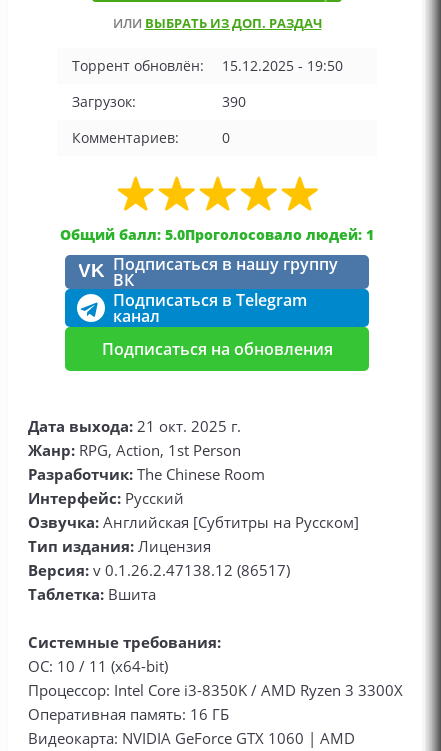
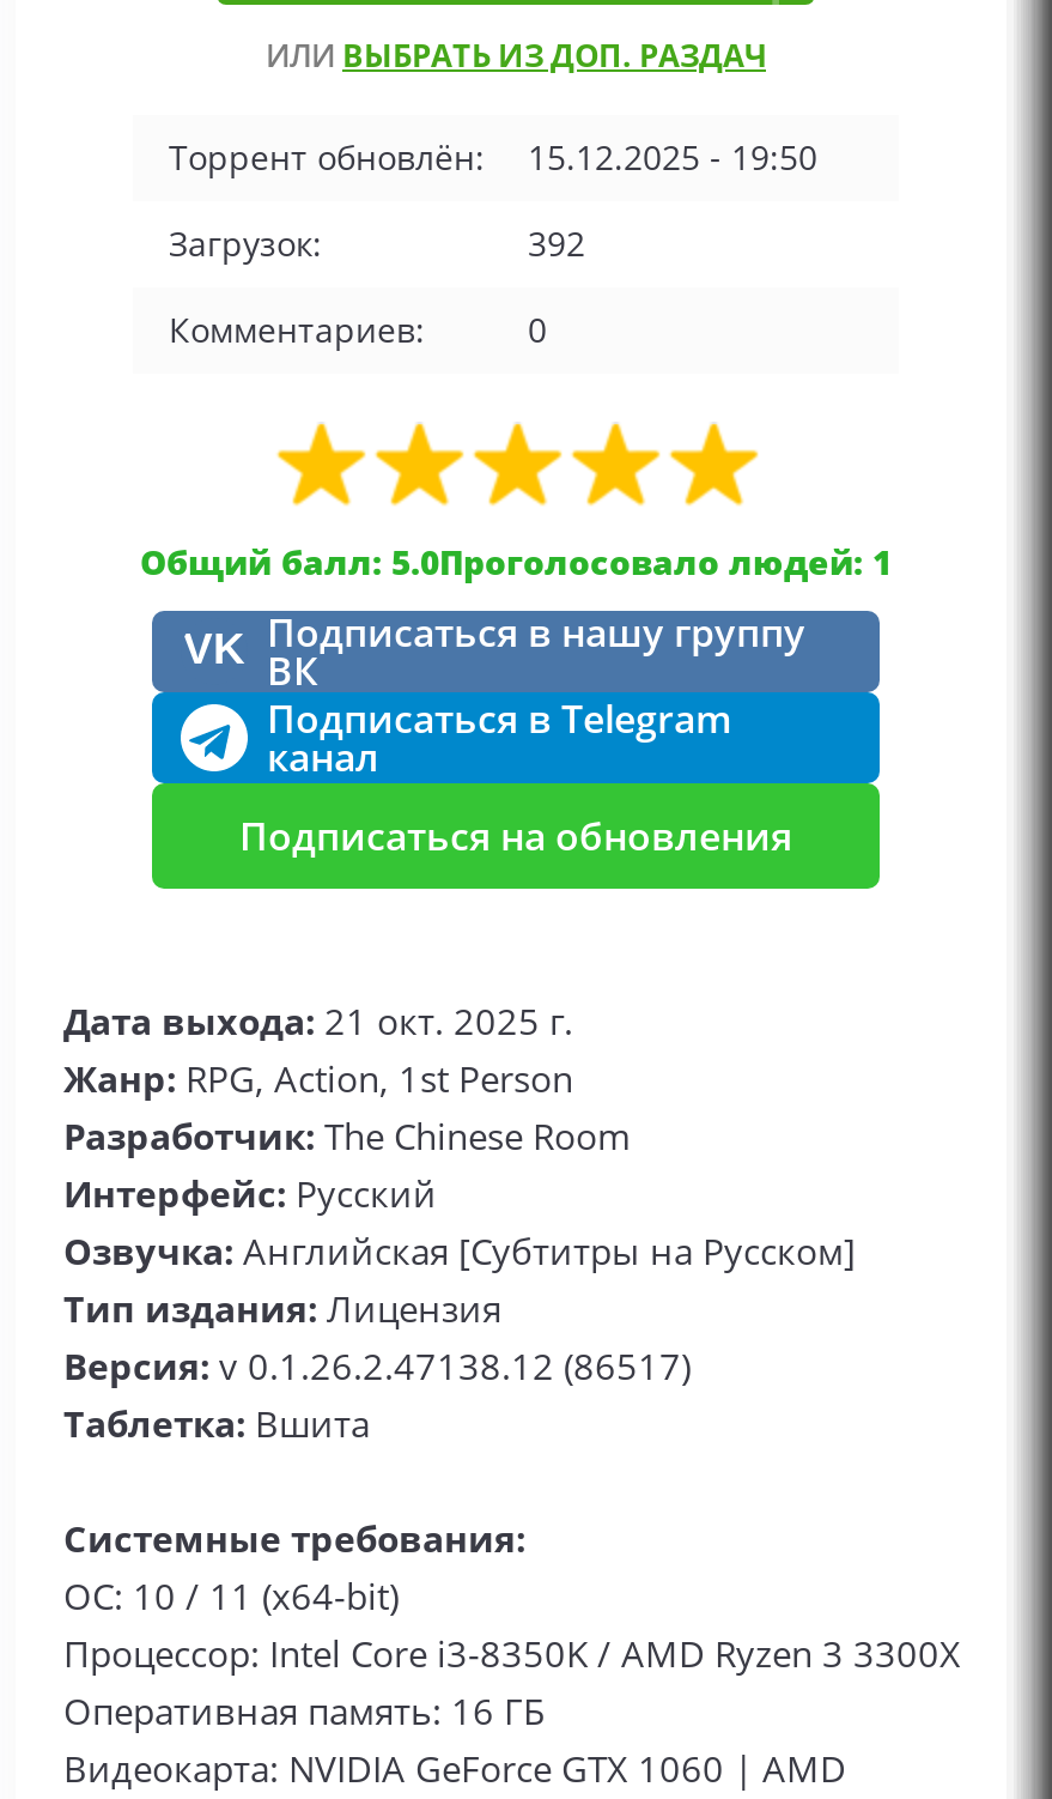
- 390
+ 392
